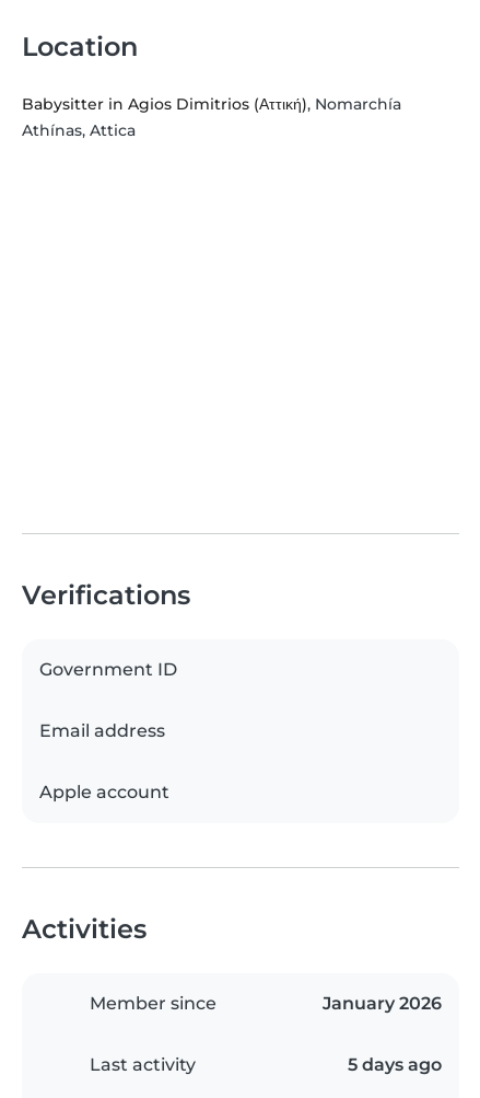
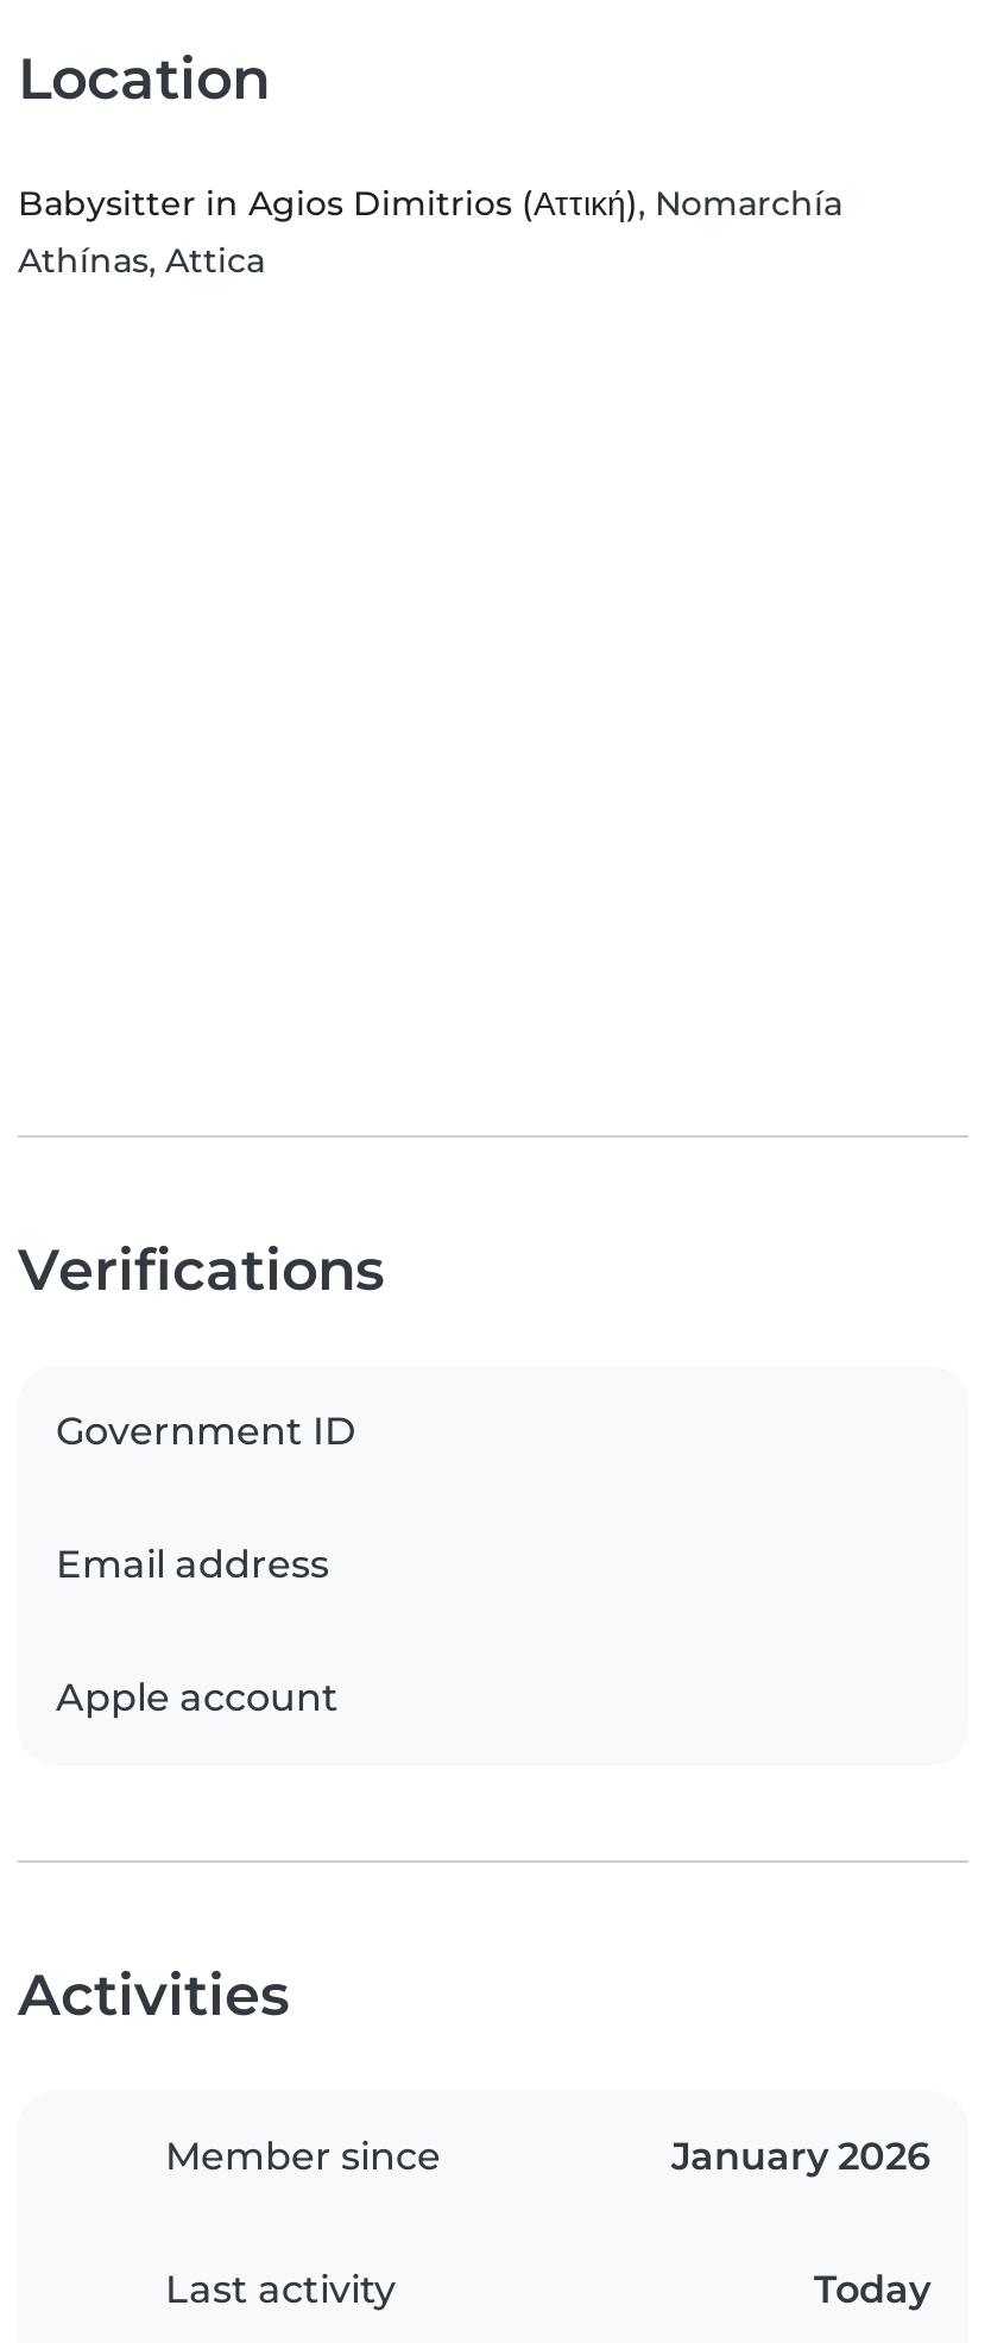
- 5 days ago
+ Today
